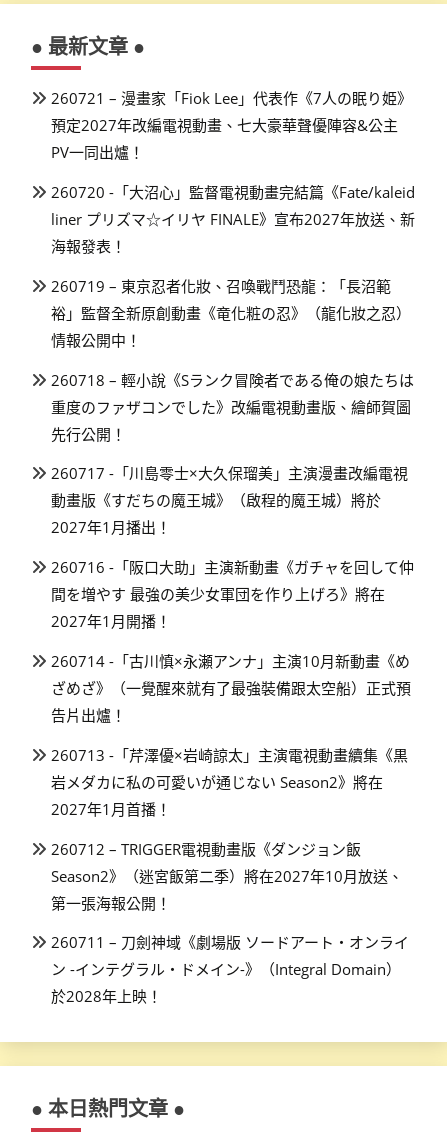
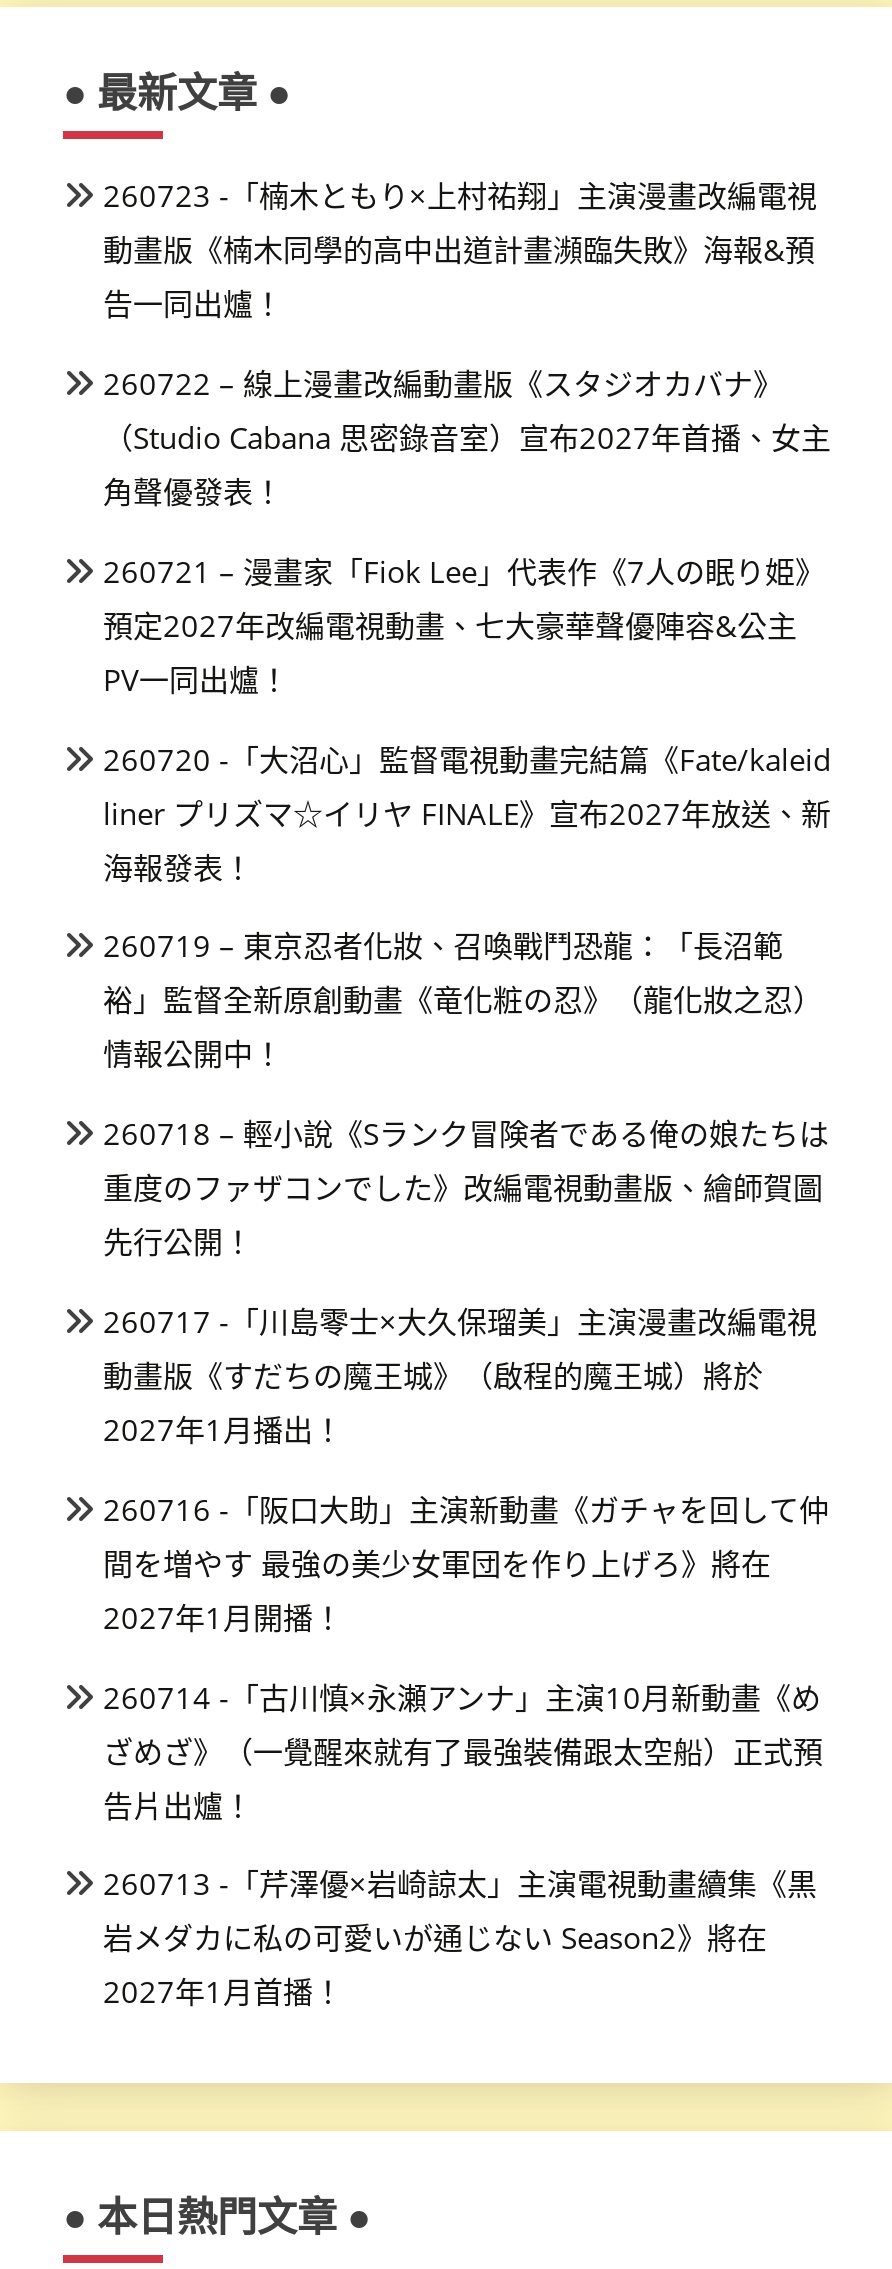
+ 260723 -「楠木ともり×上村祐翔」主演漫畫改編電視
+ 動畫版《楠木同學的高中出道計畫瀕臨失敗》海報&預
+ 告一同出爐！
+ 260722 – 線上漫畫改編動畫版《スタジオカバナ》
+ （Studio Cabana 思密錄音室）宣布2027年首播、女主
+ 角聲優發表！

moved down: 260721 – 漫畫家「Fiok Lee」代表作《7人の眠り姫》 | 預定2027年改編電視動畫、七大豪華聲優陣容&公主 | PV一同出爐！ | ... | 岩メダカに私の可愛いが通じない Season2》將在 | 2027年1月首播！

- 260712 – TRIGGER電視動畫版《ダンジョン飯
- Season2》（迷宮飯第二季）將在2027年10月放送、
- 第一張海報公開！
- 260711 – 刀劍神域《劇場版 ソードアート・オンライ
- ン -インテグラル・ドメイン-》（Integral Domain）
- 於2028年上映！
